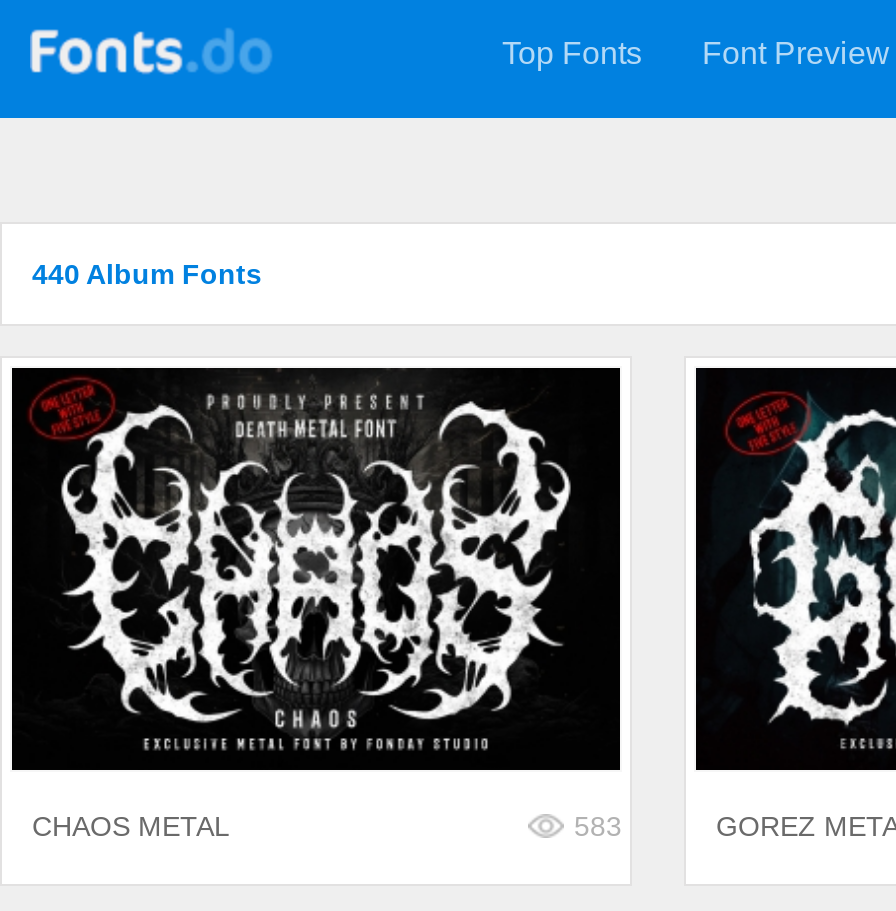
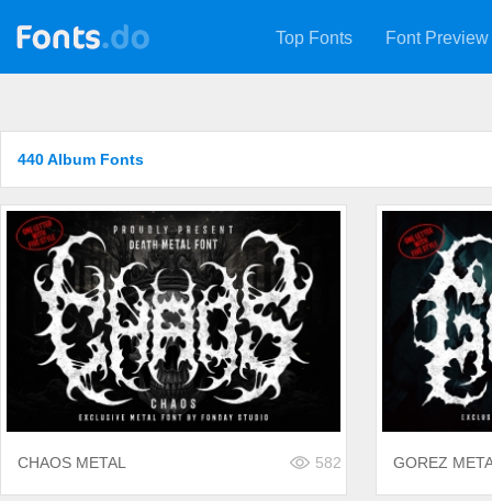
- 583
+ 582
